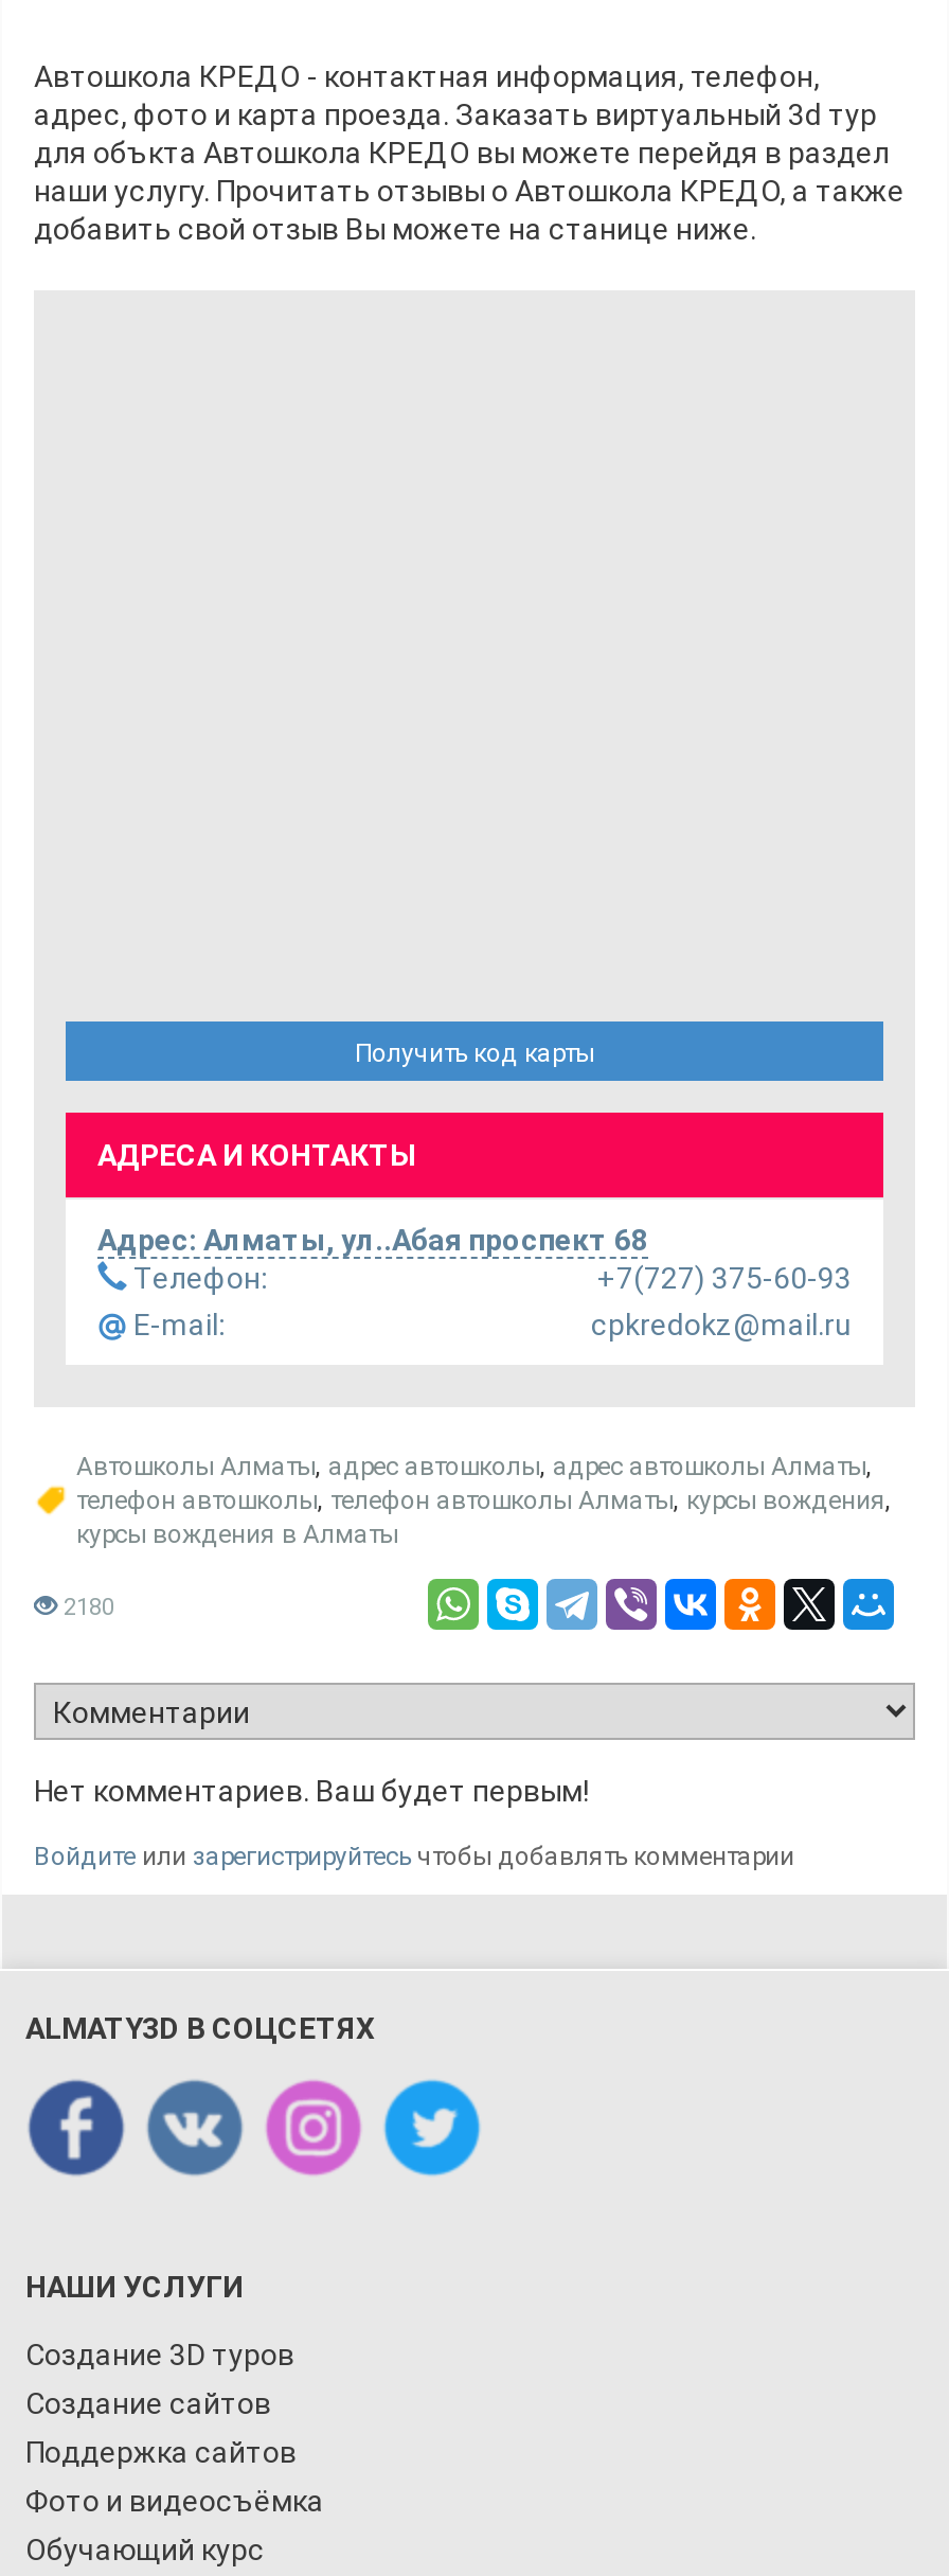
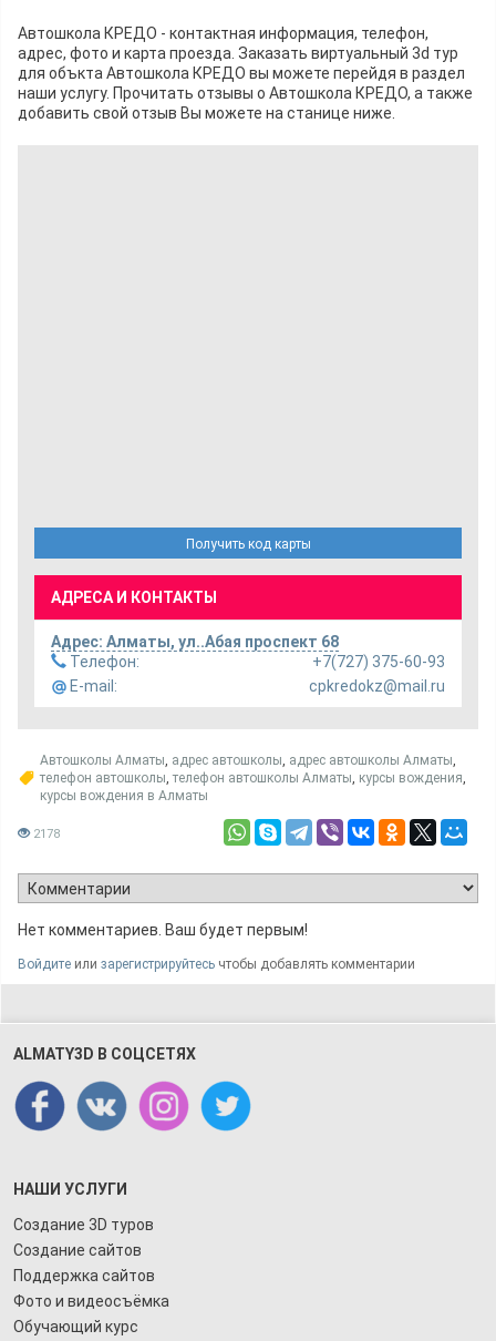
- 2180
+ 2178
